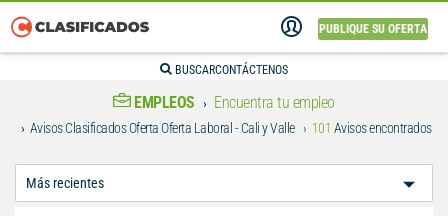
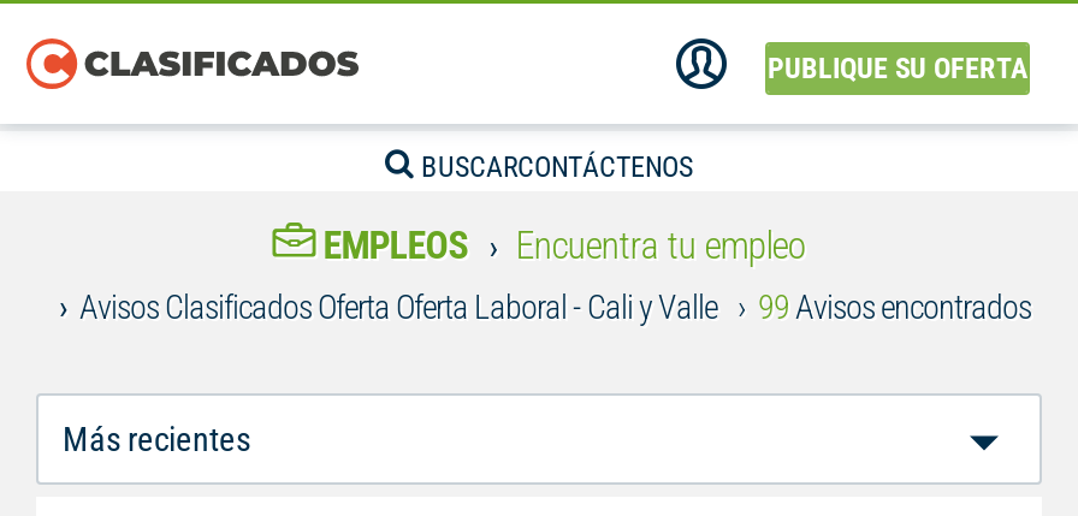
- 101 Avisos encontrados
+ 99 Avisos encontrados
